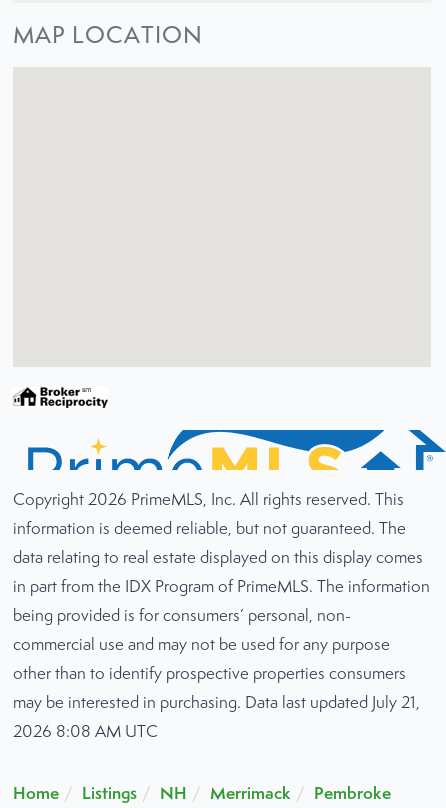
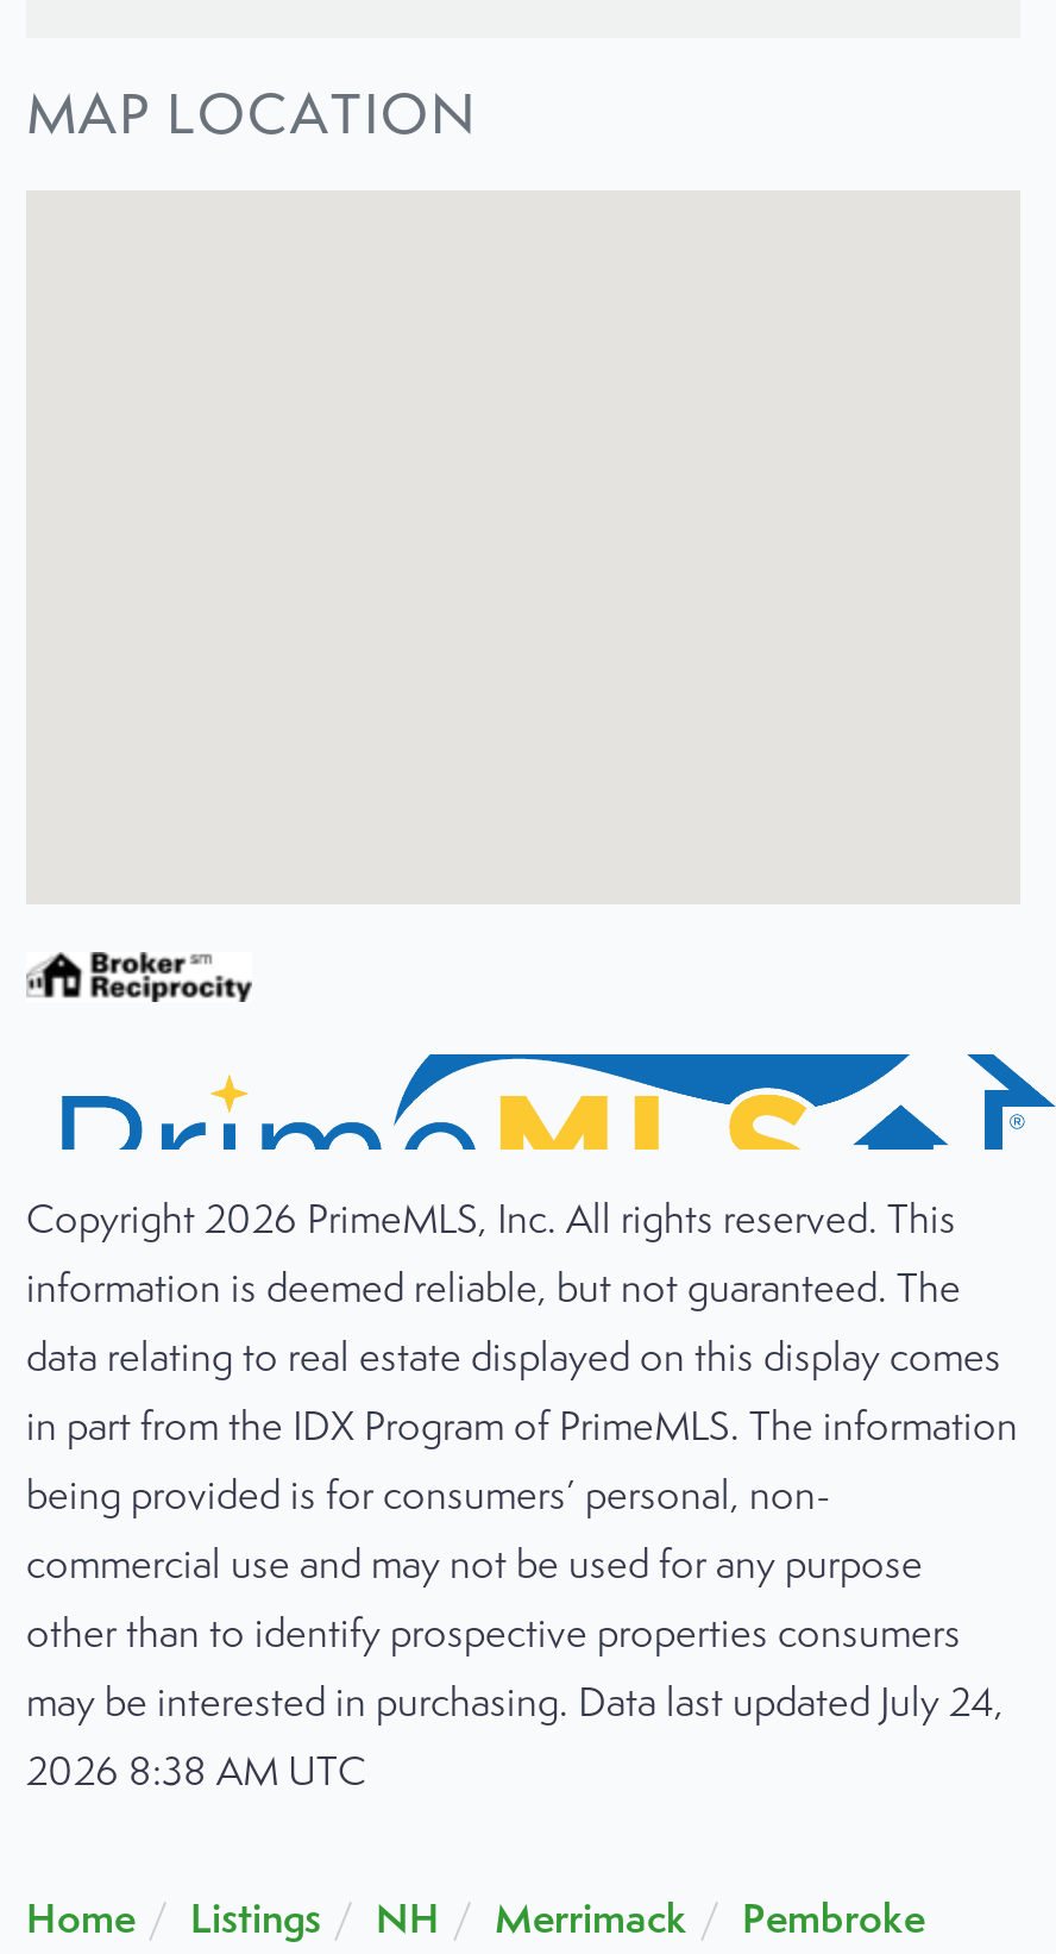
- may be interested in purchasing. Data last updated July 21,
+ may be interested in purchasing. Data last updated July 24,

- 2026 8:08 AM UTC
+ 2026 8:38 AM UTC
